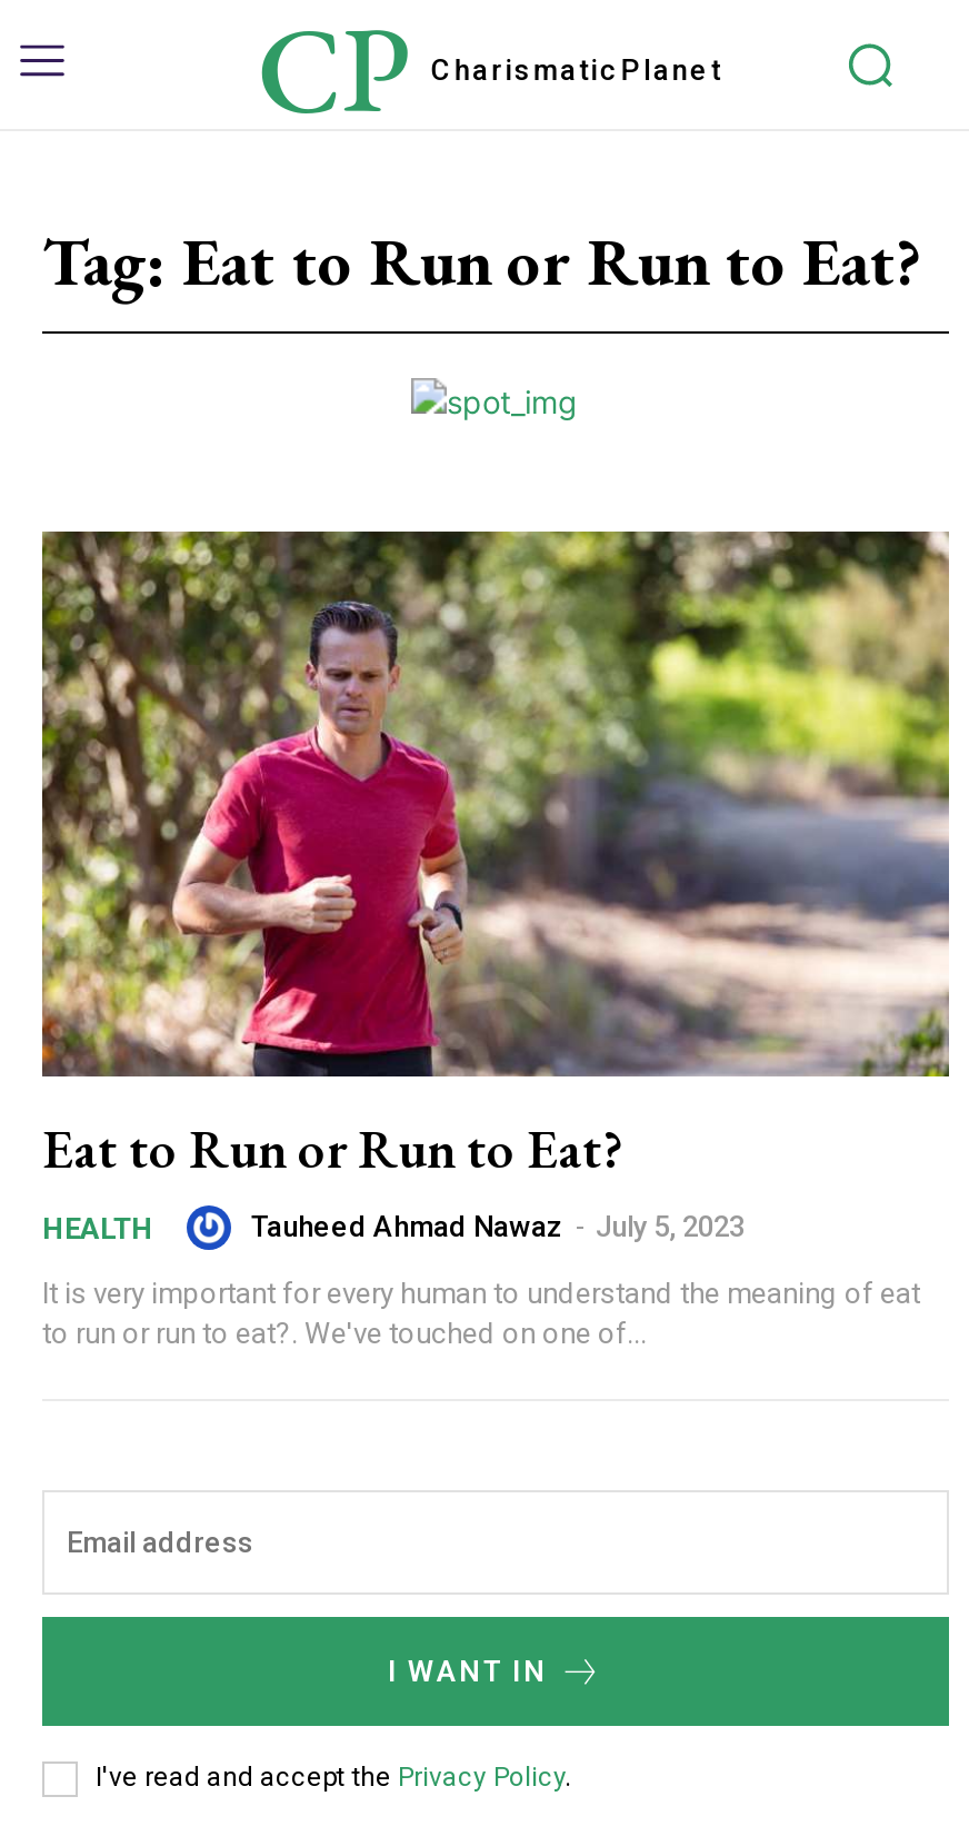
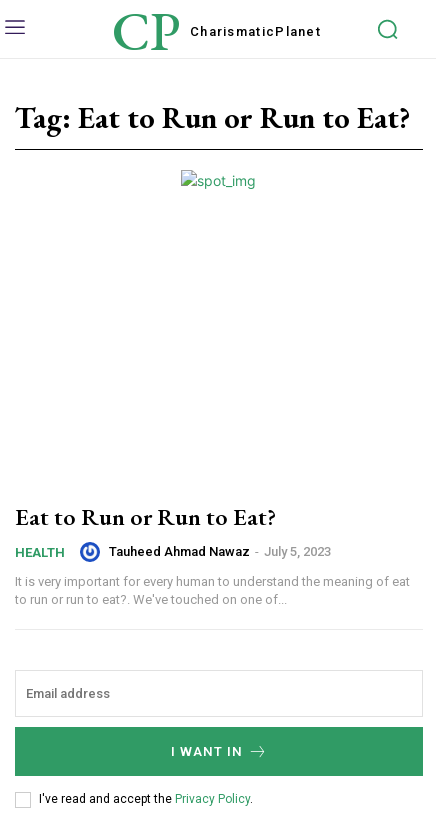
- [image]
